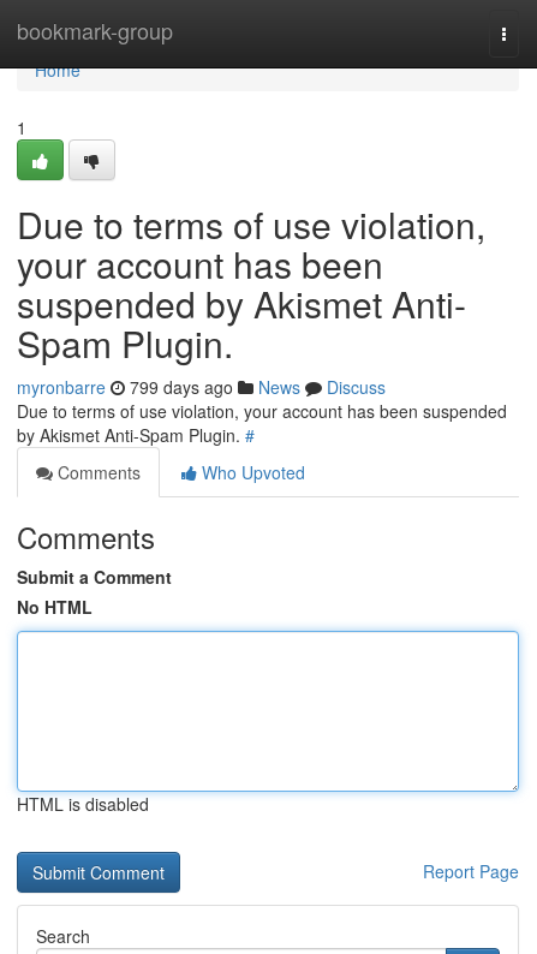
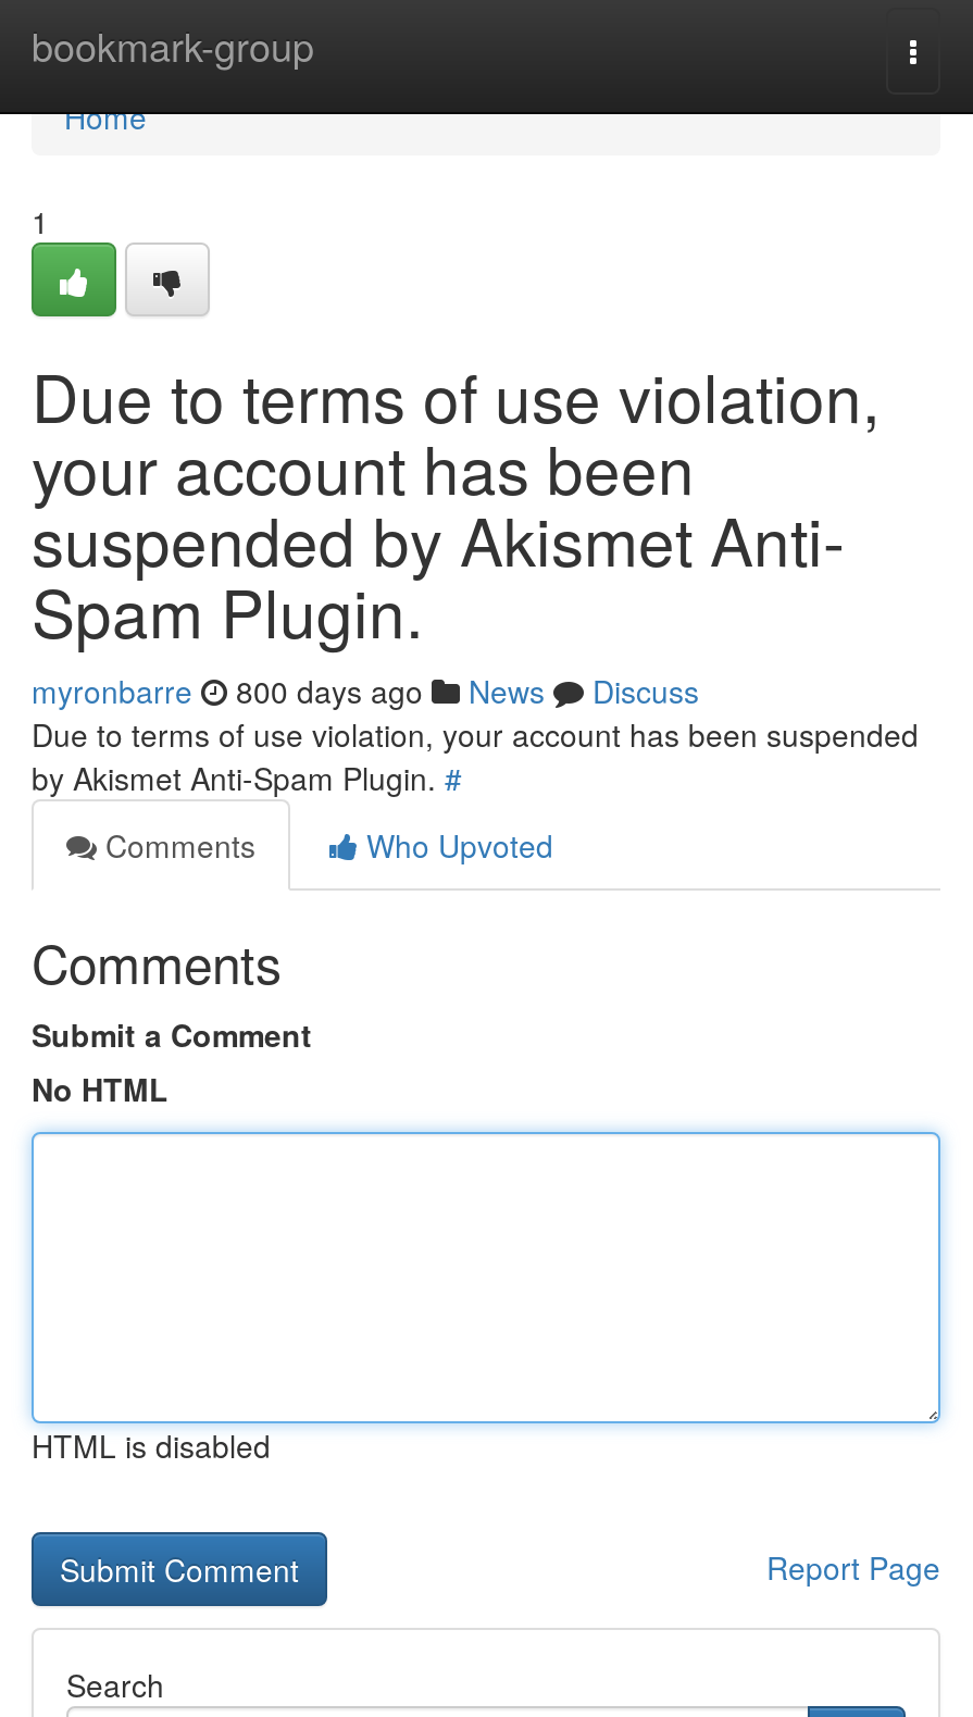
- myronbarre 799 days ago News Discuss
+ myronbarre 800 days ago News Discuss
